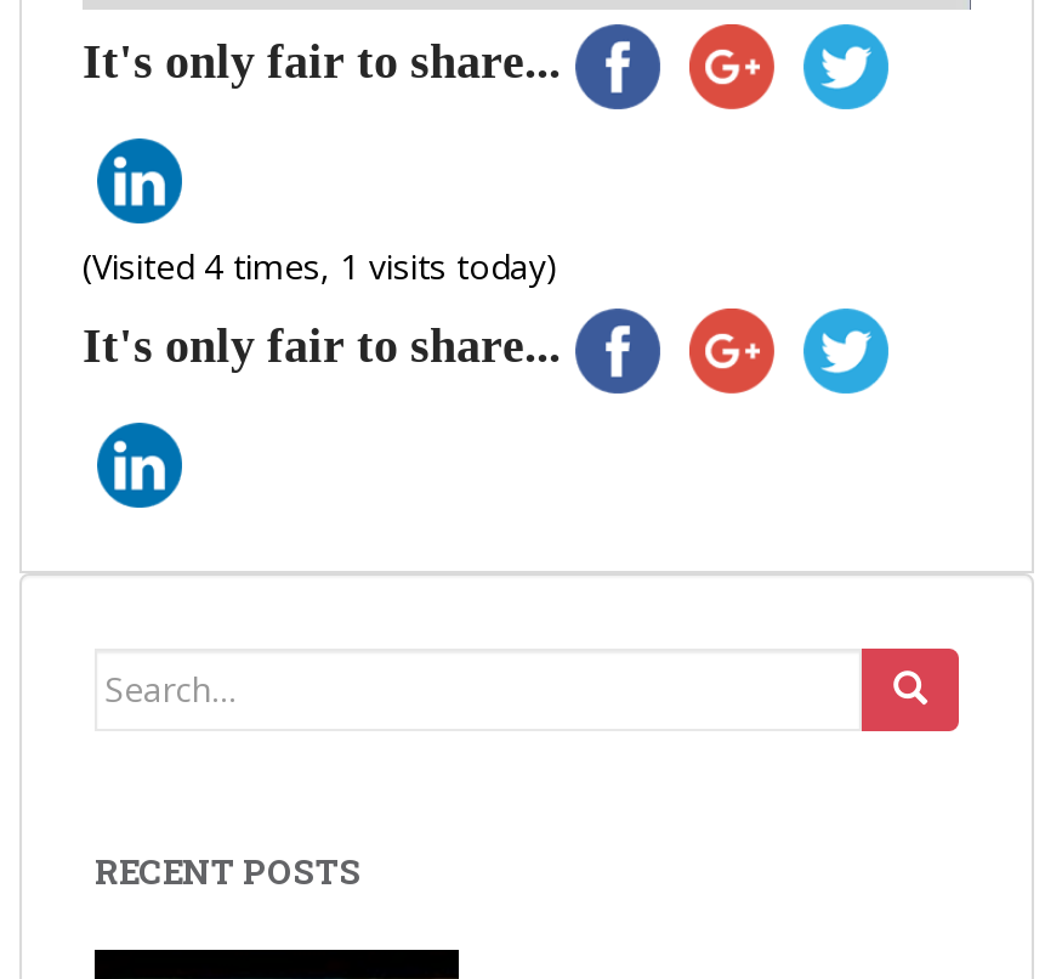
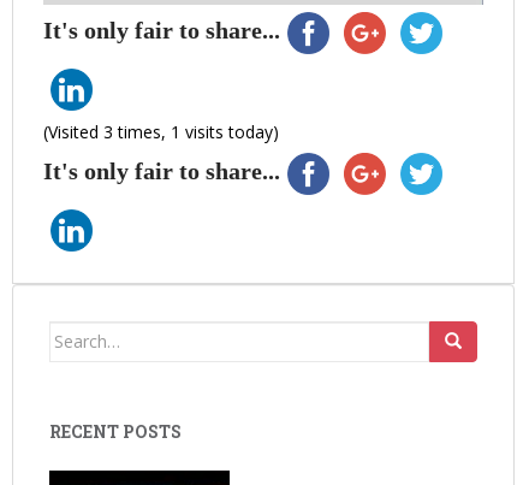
- (Visited 4 times, 1 visits today)
+ (Visited 3 times, 1 visits today)
